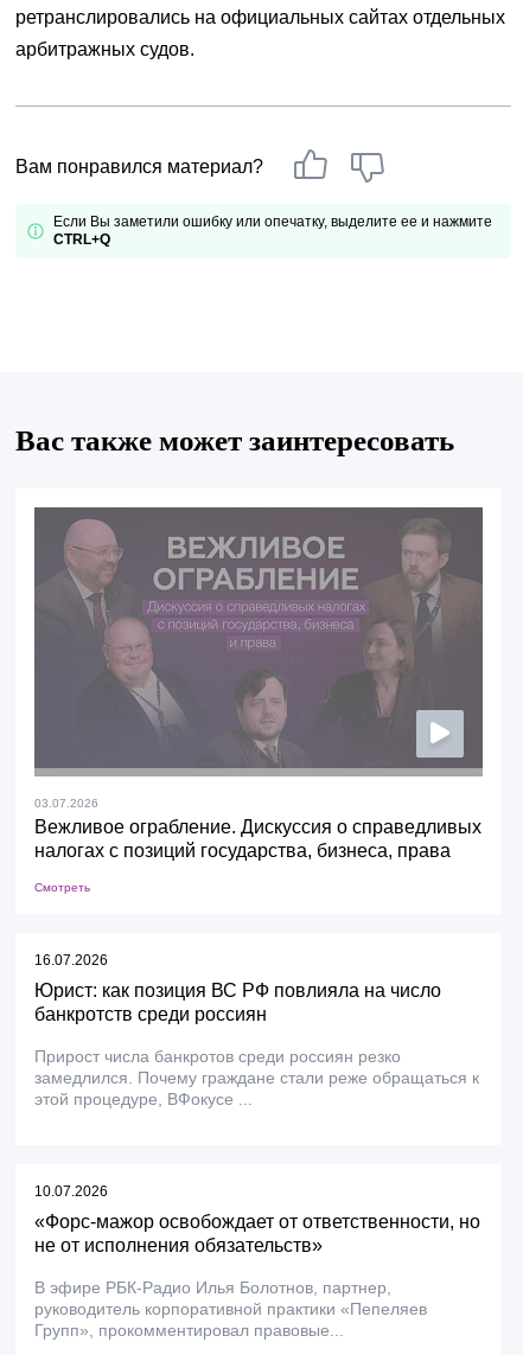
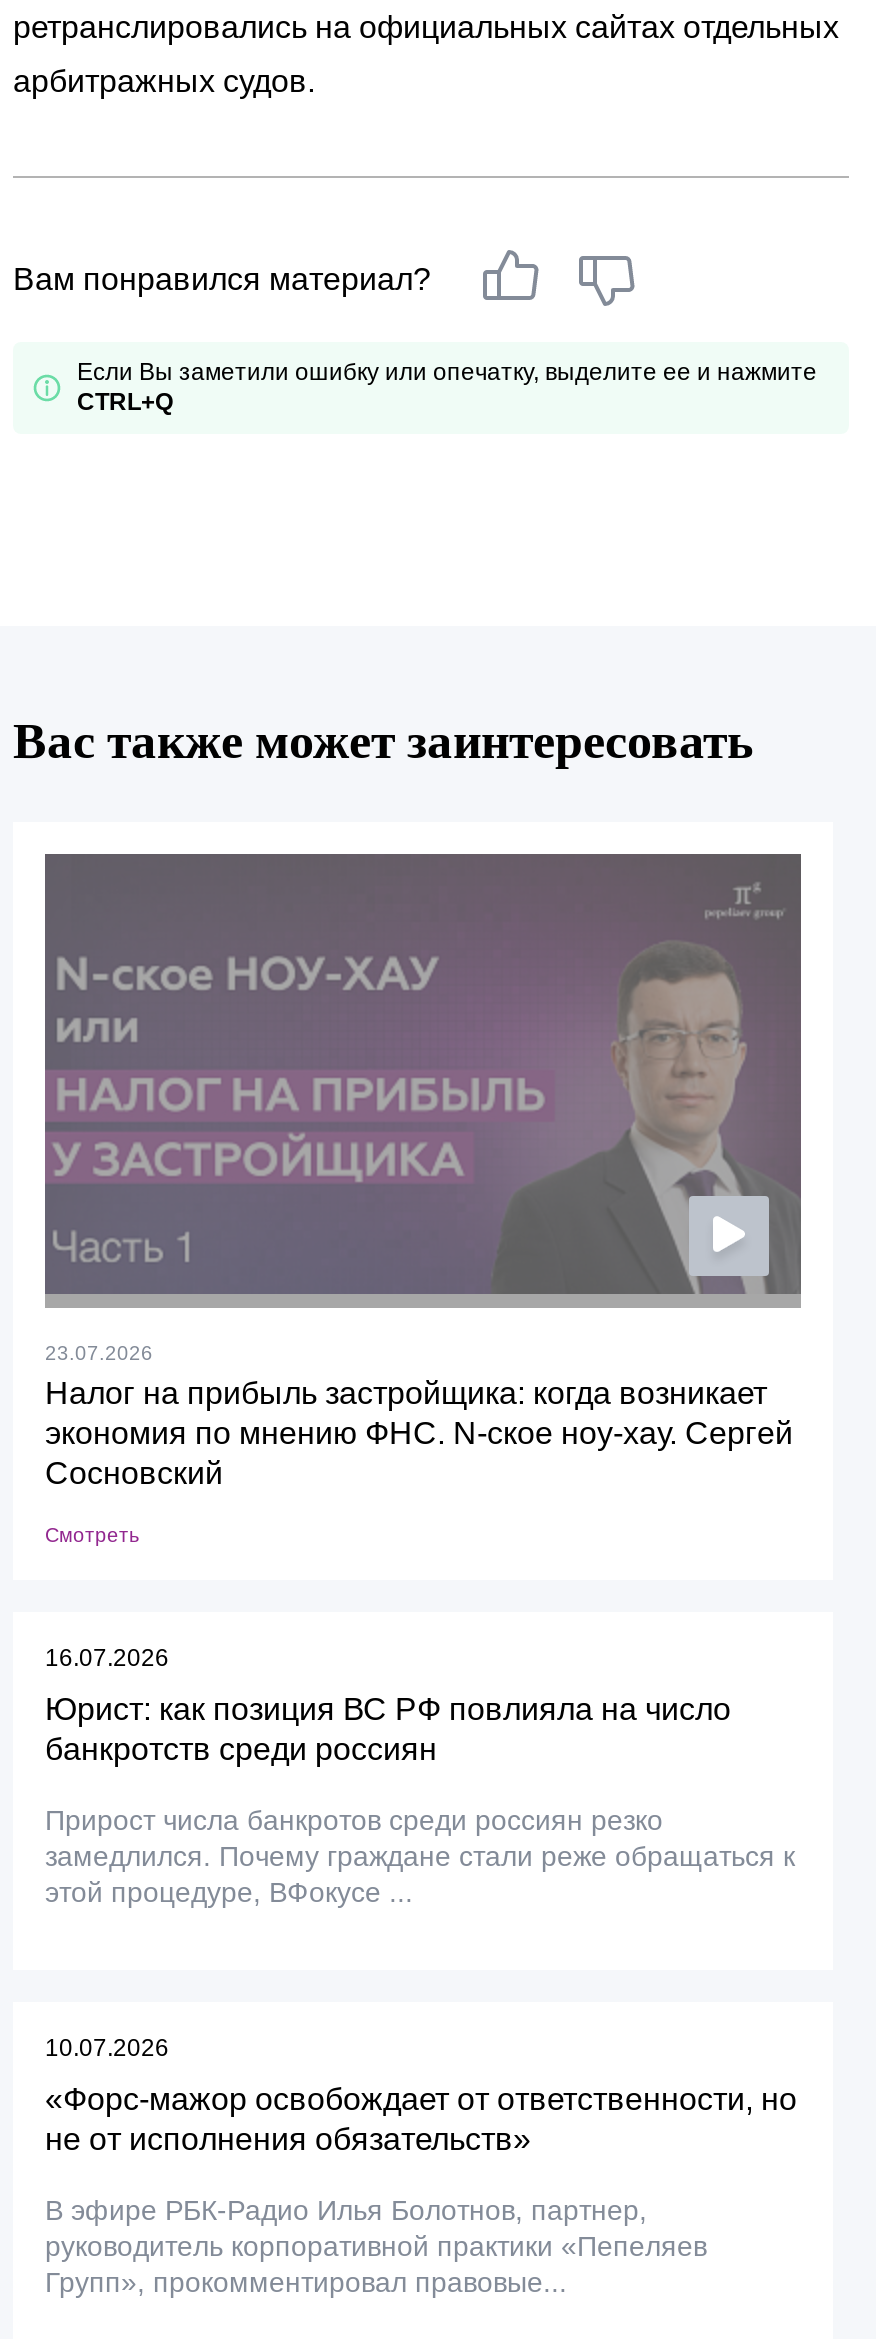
- [image]
- 03.07.2026
- Вежливое ограбление. Дискуссия о справедливых
- налогах с позиций государства, бизнеса, права
+ [image]
+ 23.07.2026
+ Налог на прибыль застройщика: когда возникает
+ экономия по мнению ФНС. N-ское ноу-хау. Сергей
+ Сосновский
